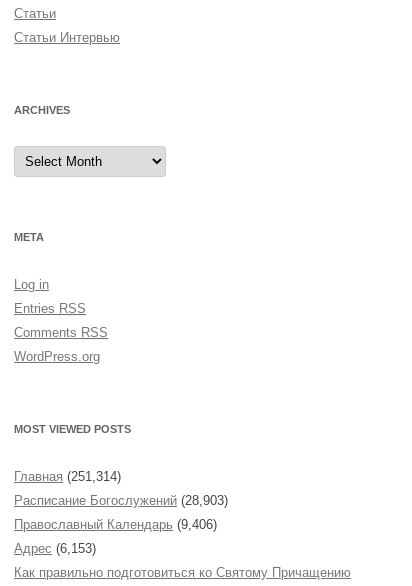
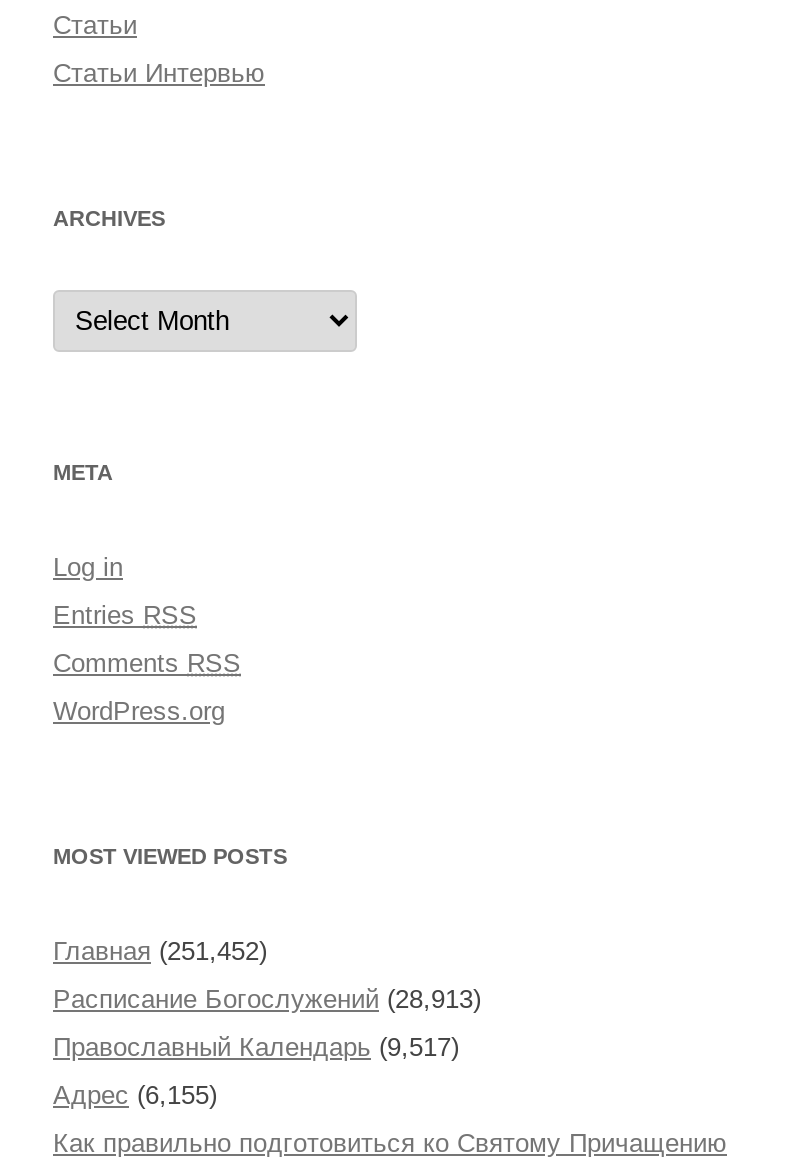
- Главная (251,314)
+ Главная (251,452)

- Расписание Богослужений (28,903)
+ Расписание Богослужений (28,913)

- Православный Календарь (9,406)
+ Православный Календарь (9,517)

- Адрес (6,153)
+ Адрес (6,155)
